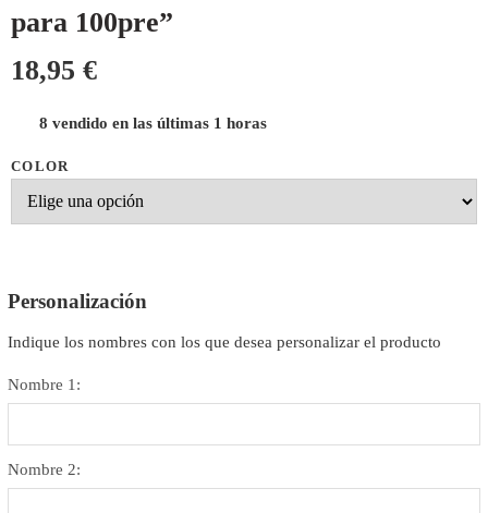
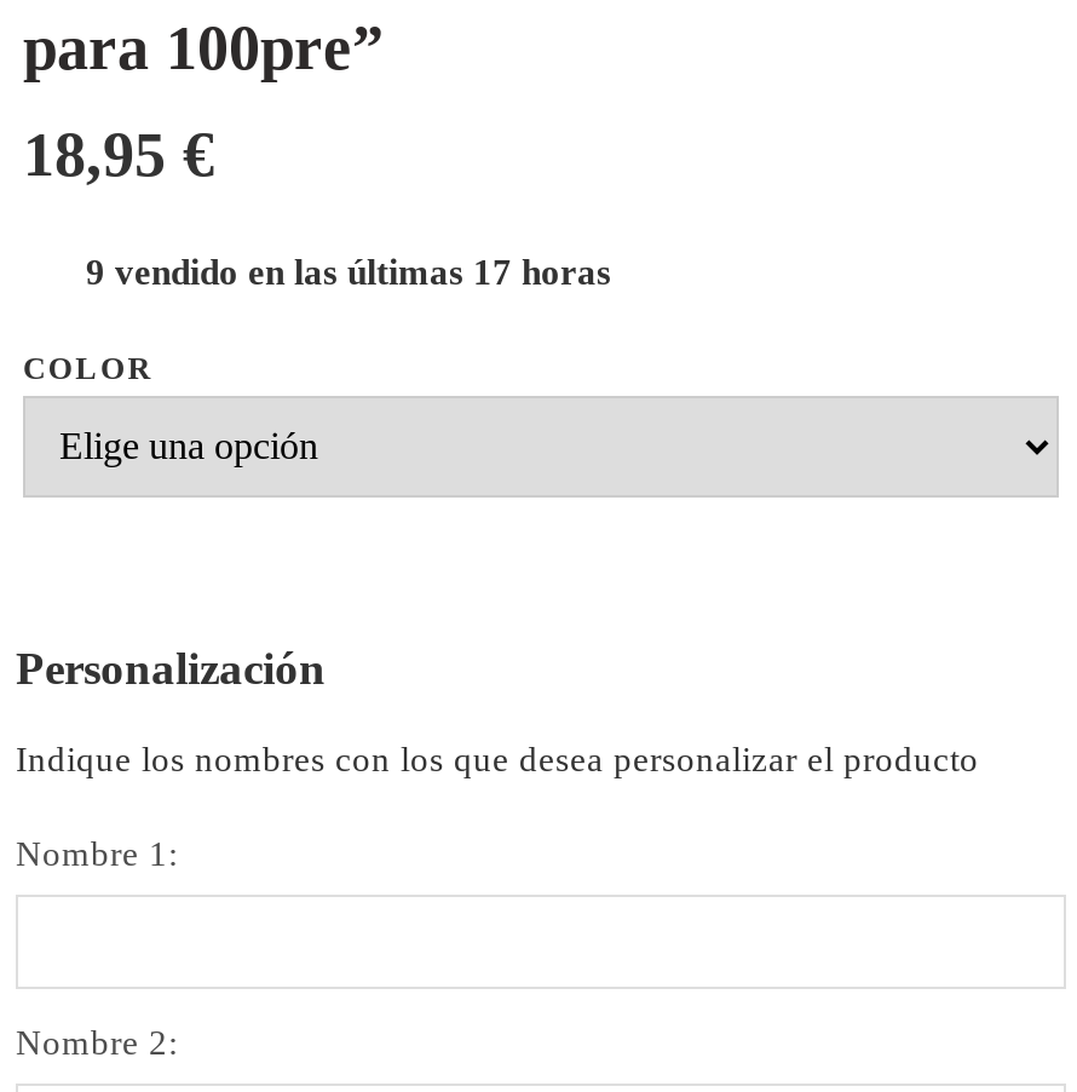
- 8 vendido en las últimas 1 horas
+ 9 vendido en las últimas 17 horas
